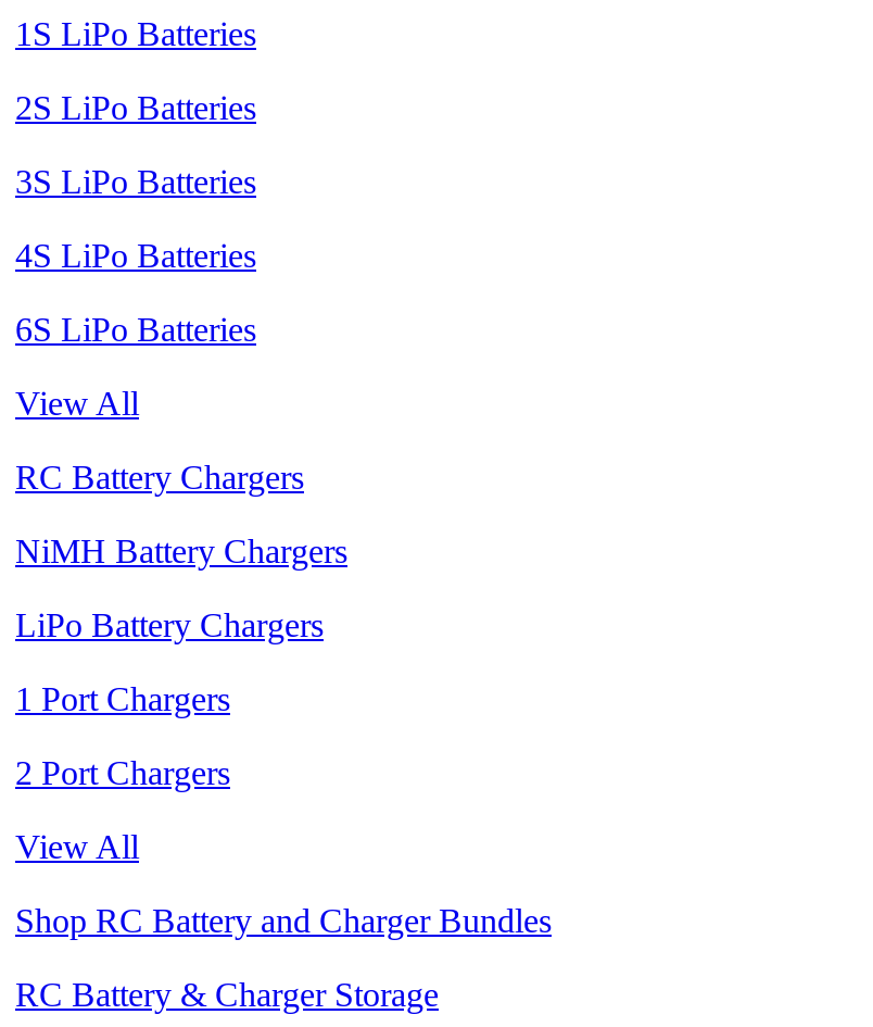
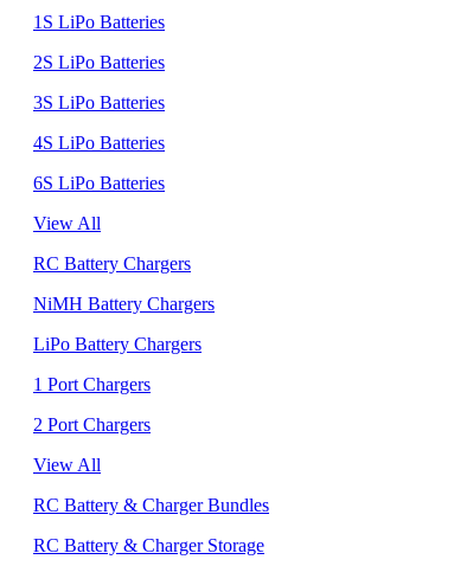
- Shop RC Battery and Charger Bundles
+ RC Battery & Charger Bundles
